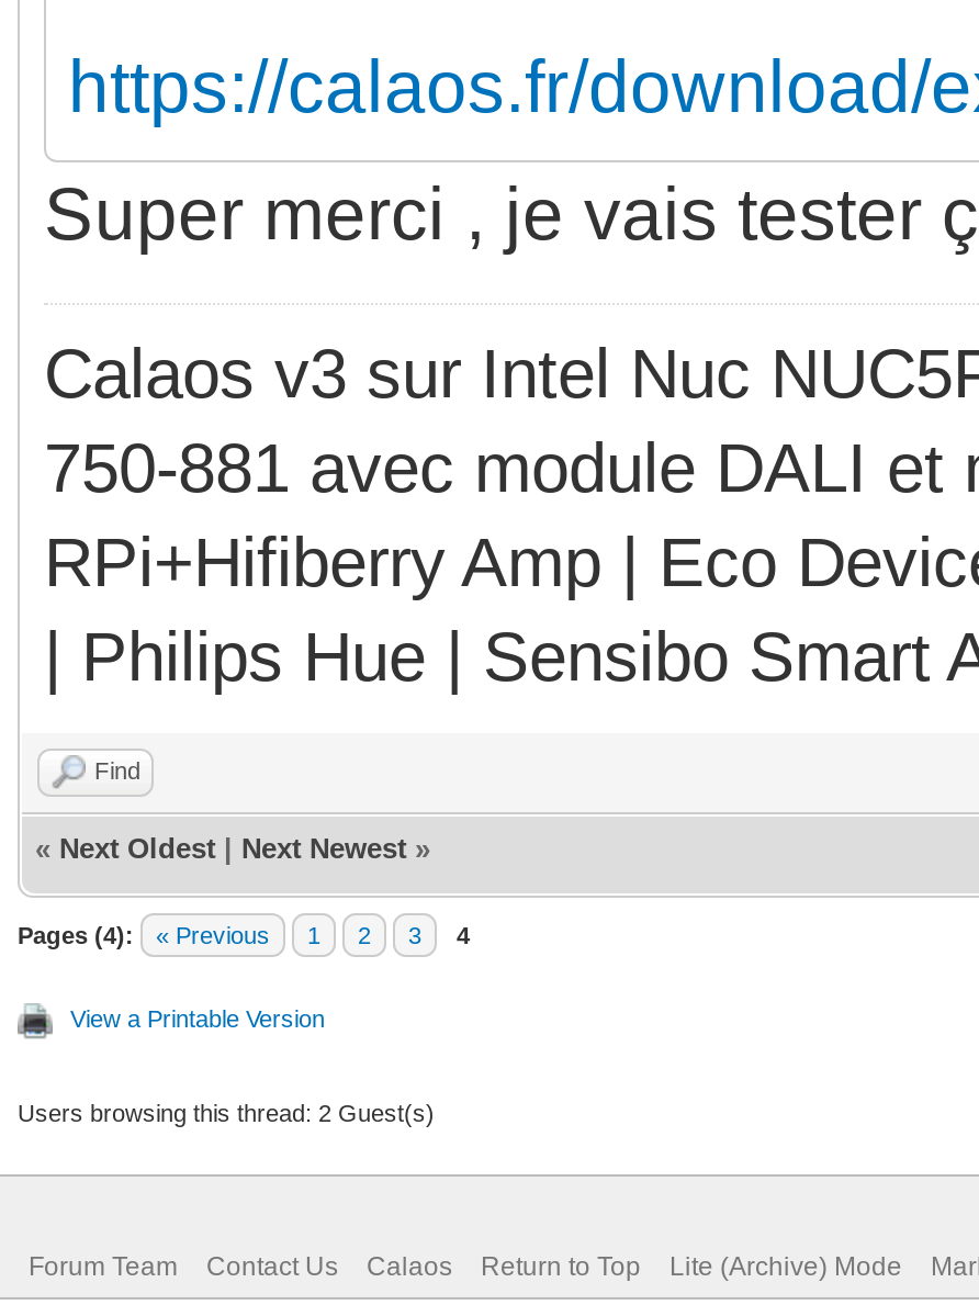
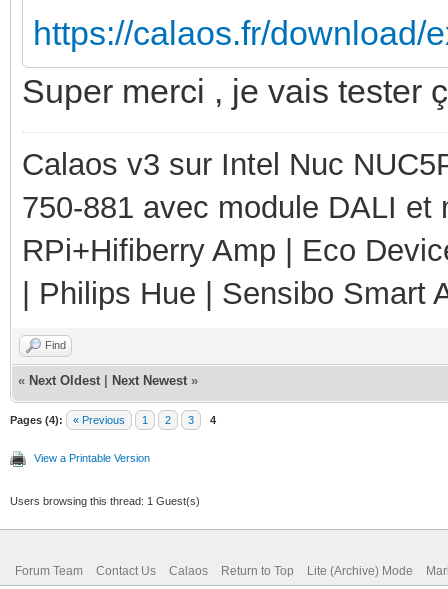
- Users browsing this thread: 2 Guest(s)
+ Users browsing this thread: 1 Guest(s)
